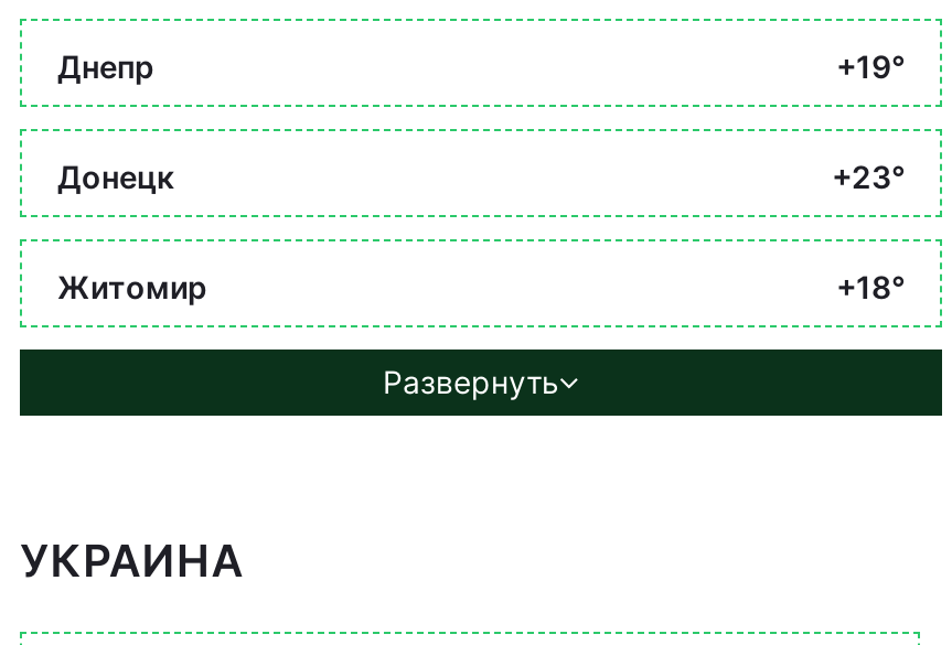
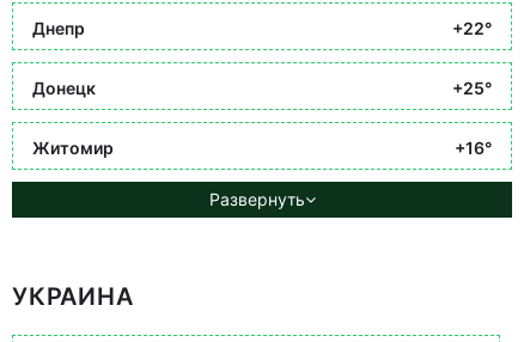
- +19°
+ +22°

- +23°
+ +25°

- +18°
+ +16°
